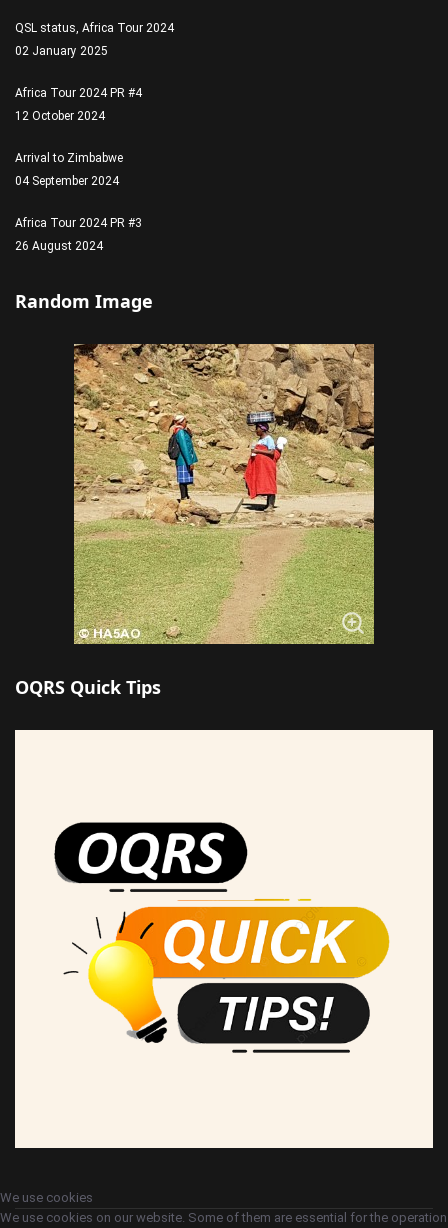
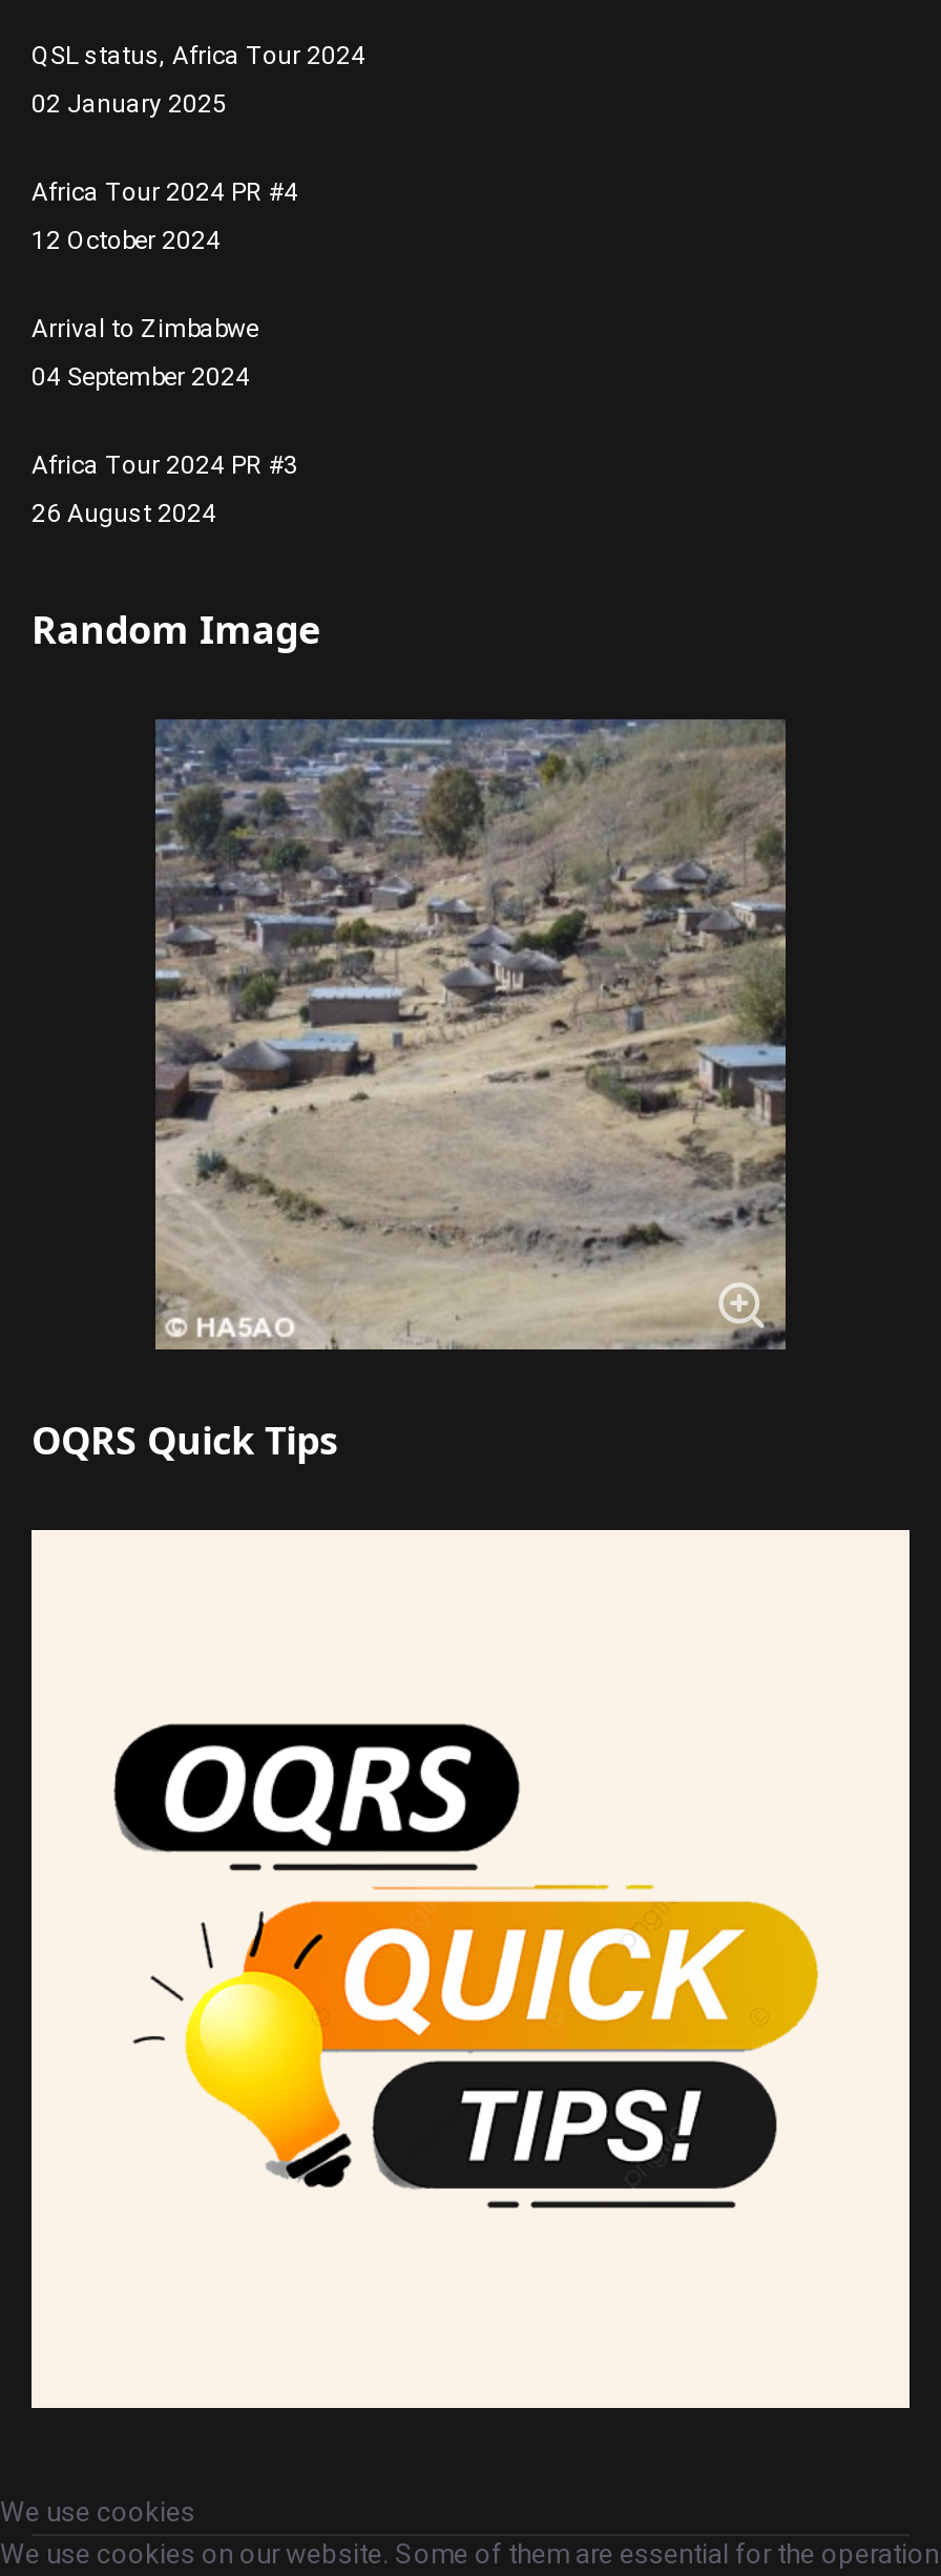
- [image]
+ [image]
